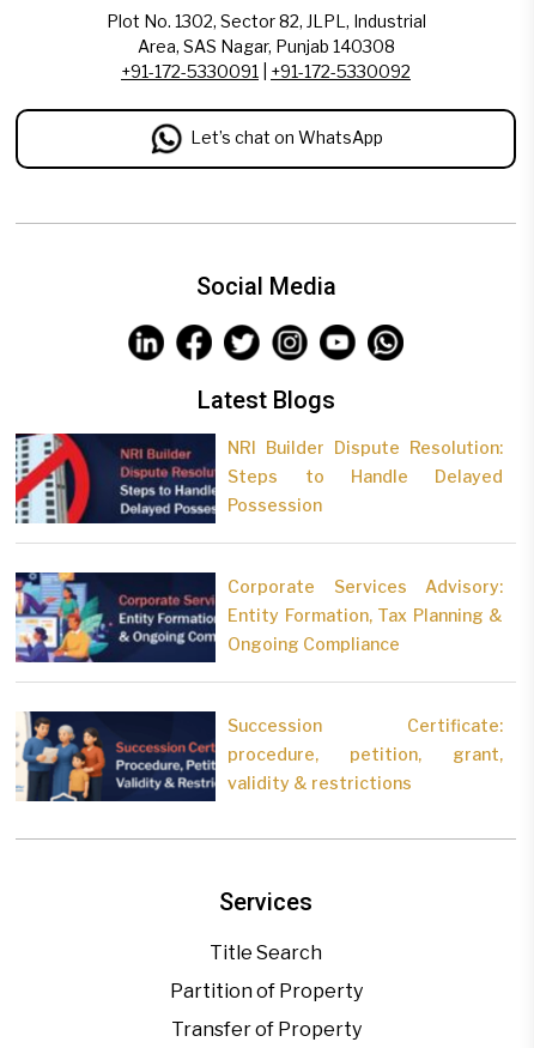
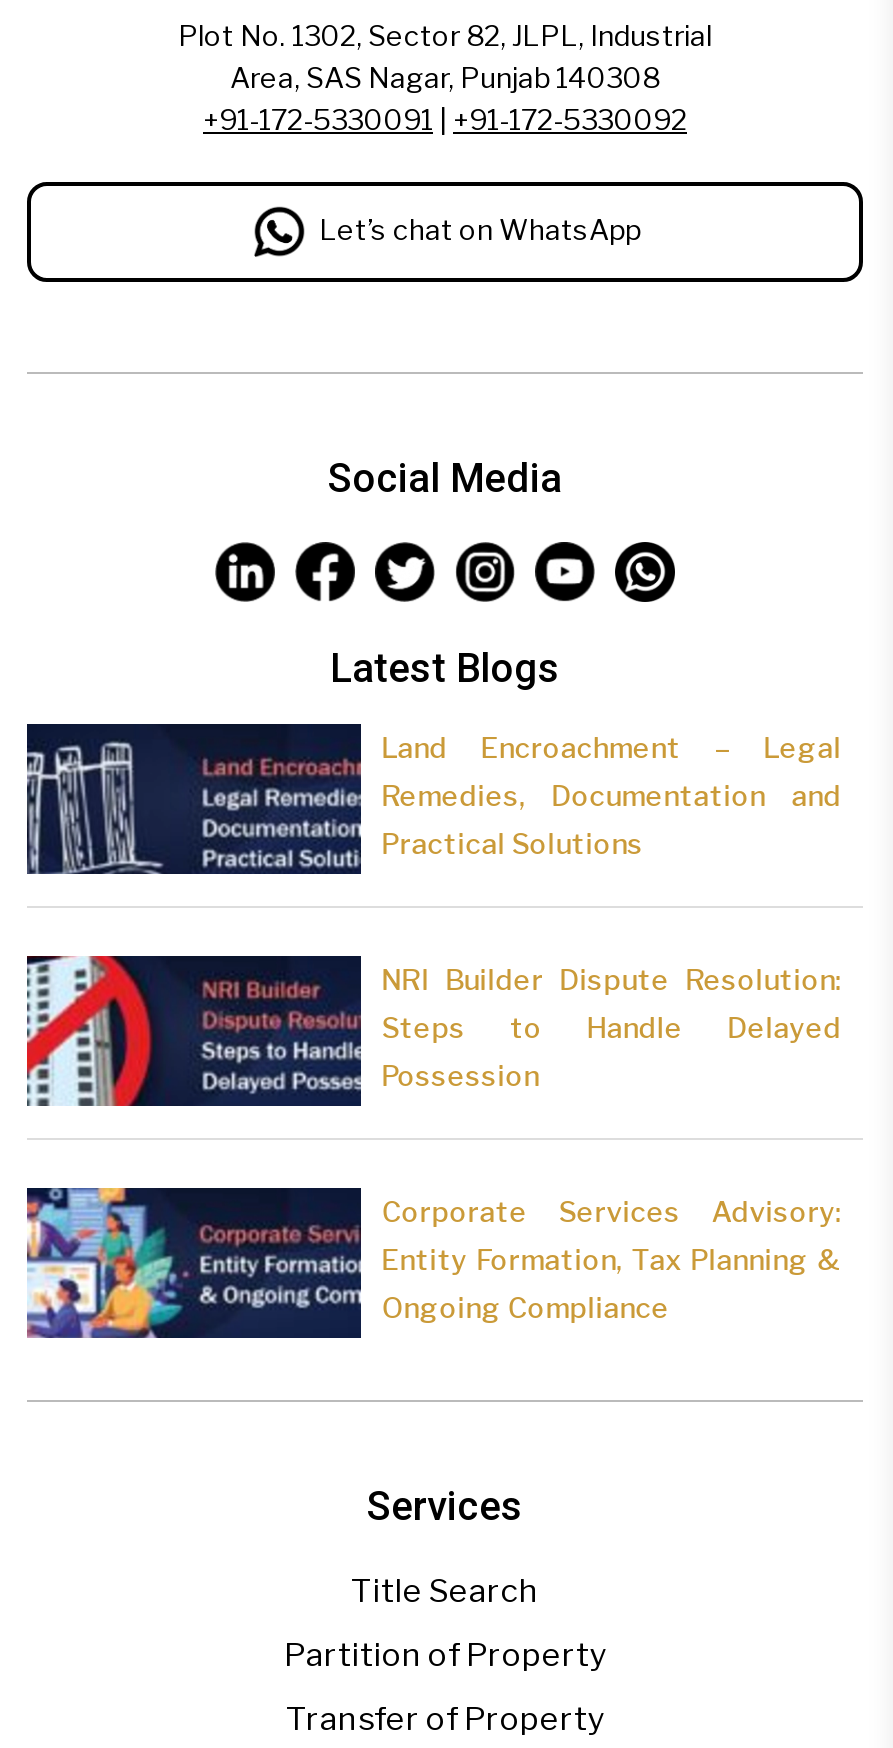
+ [image]

+ [image]
+ Land Encroachment – Legal
+ Remedies, Documentation and
+ Practical Solutions

moved down: [image] | NRI Builder Dispute Resolution: | Steps to Handle Delayed | Possession | Corporate Services Advisory: | Entity Formation, Tax Planning & | Ongoing Compliance

- [image]
- Succession Certificate:
- procedure, petition, grant,
- validity & restrictions
